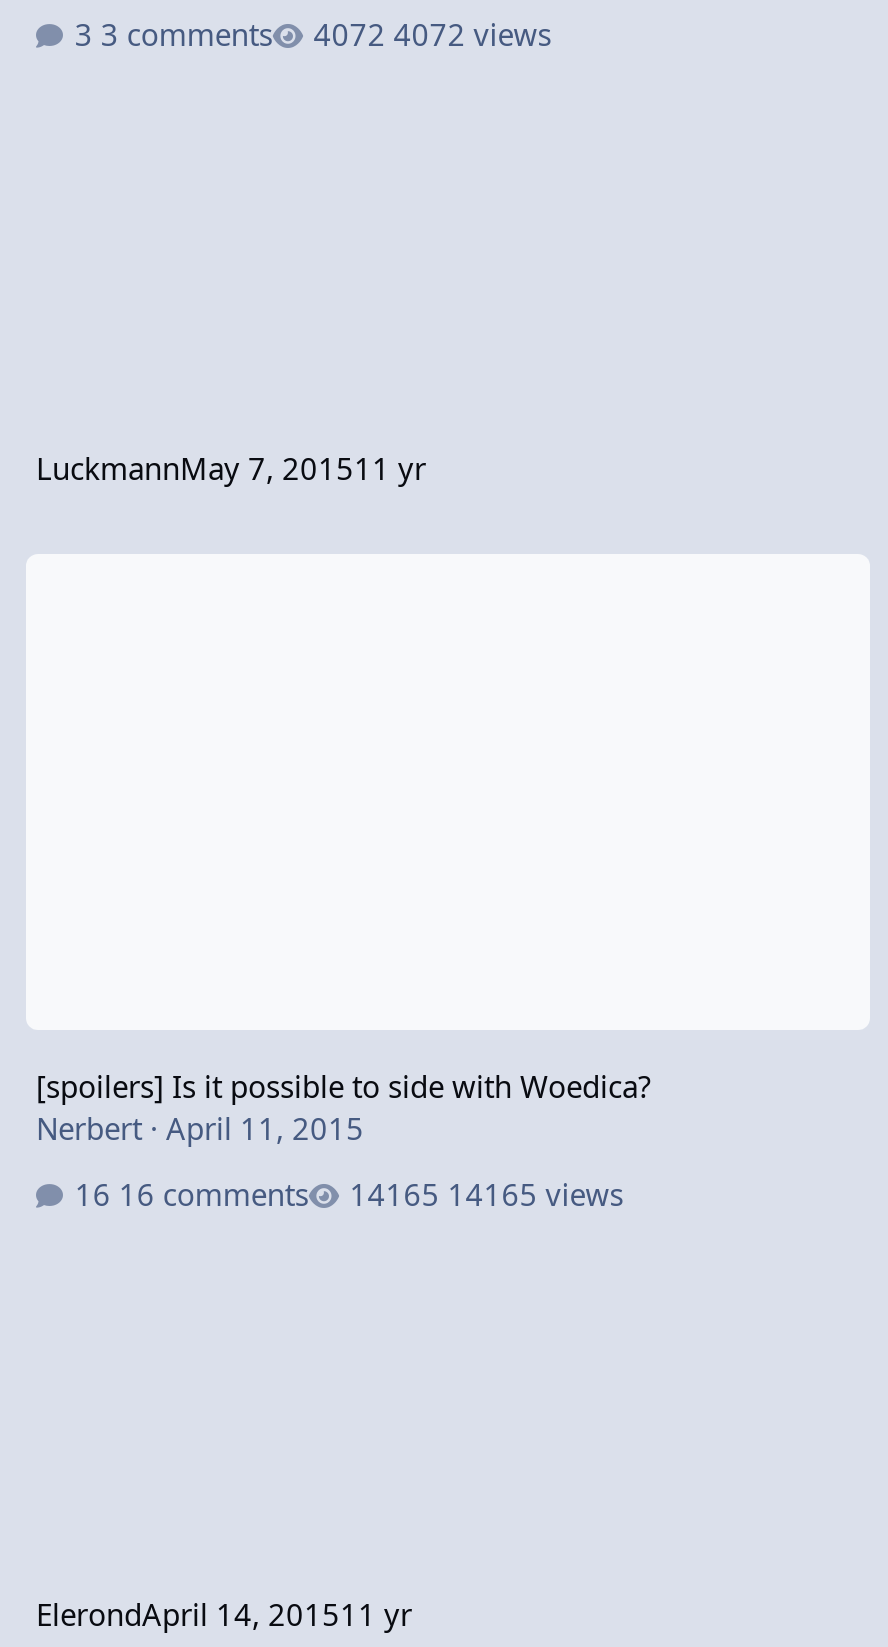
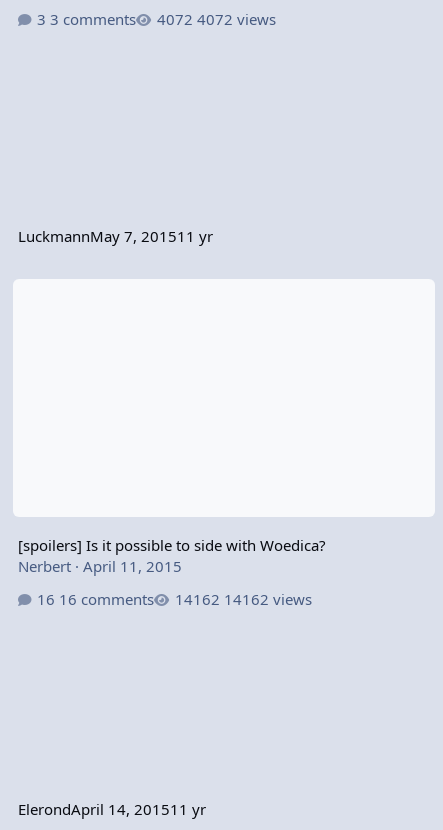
- 14165 views
+ 14162 views
